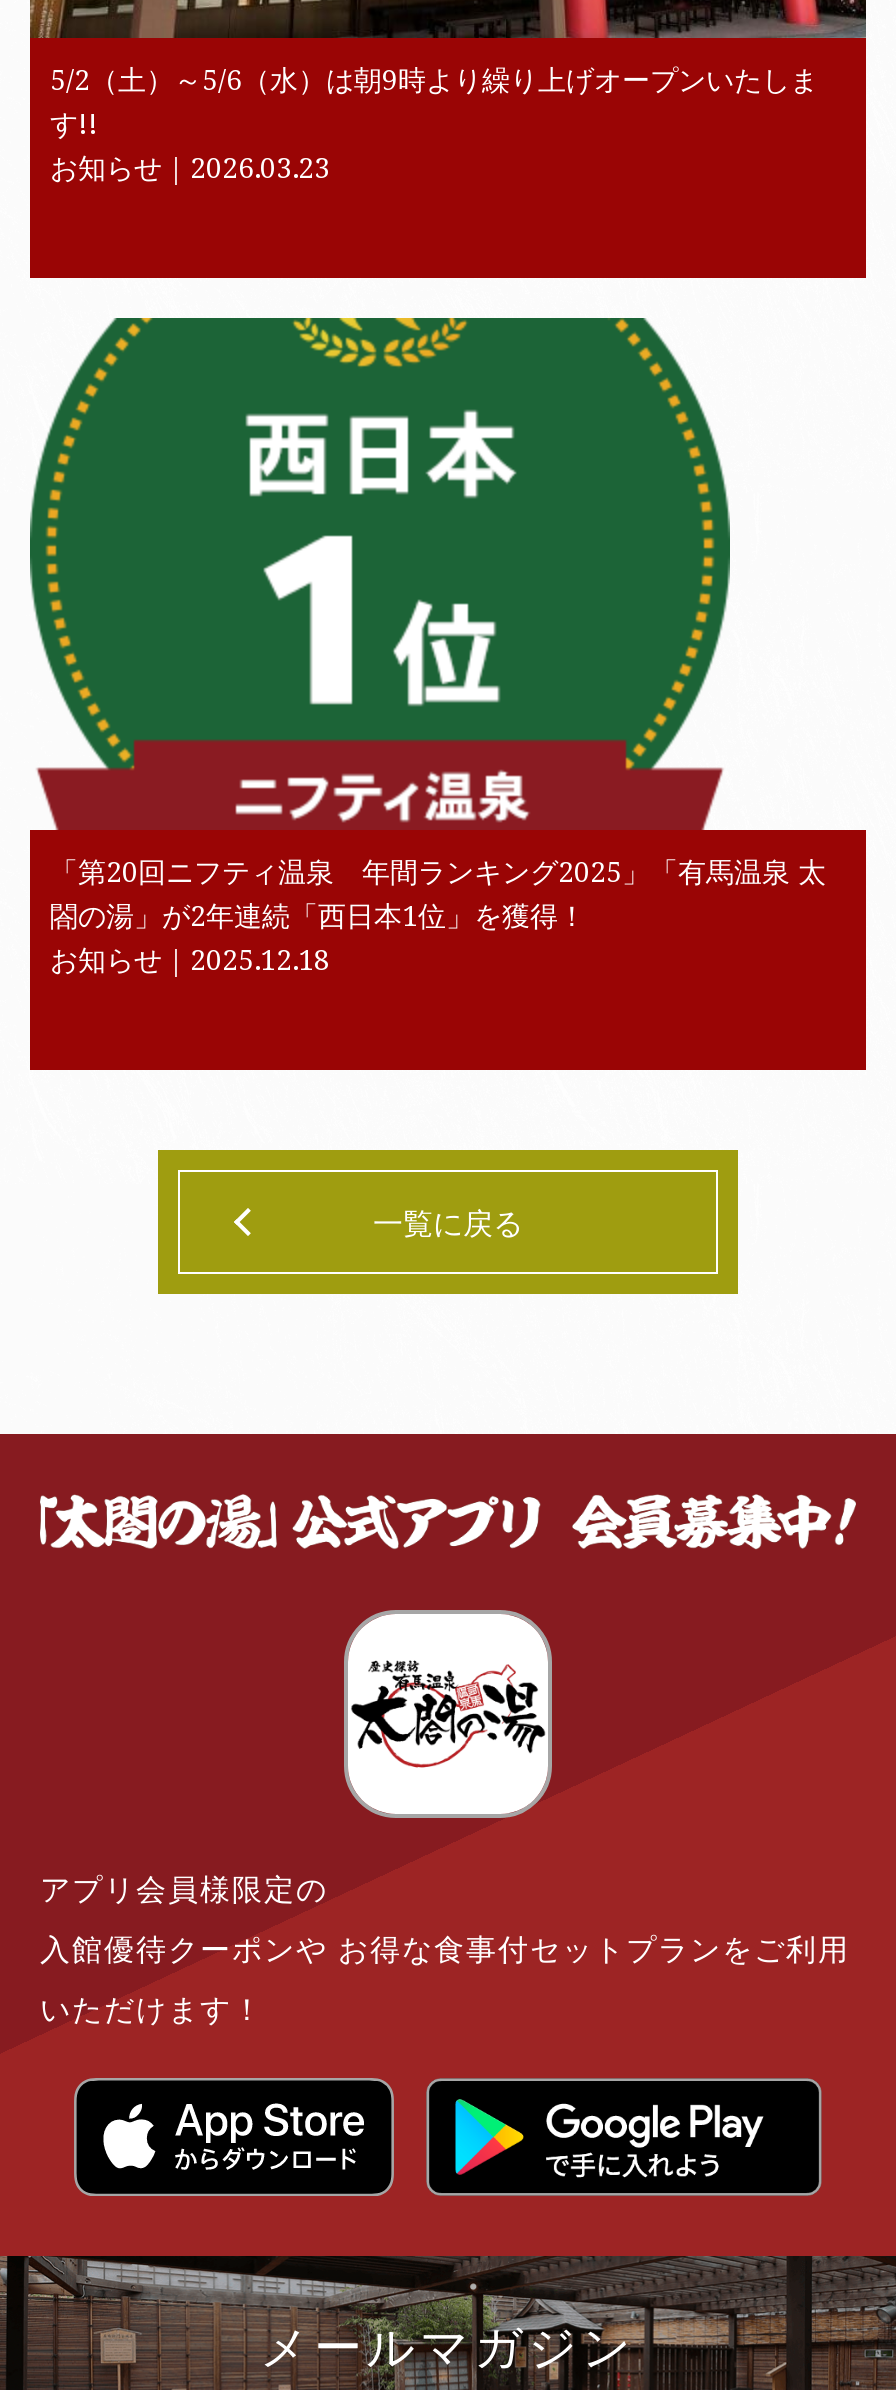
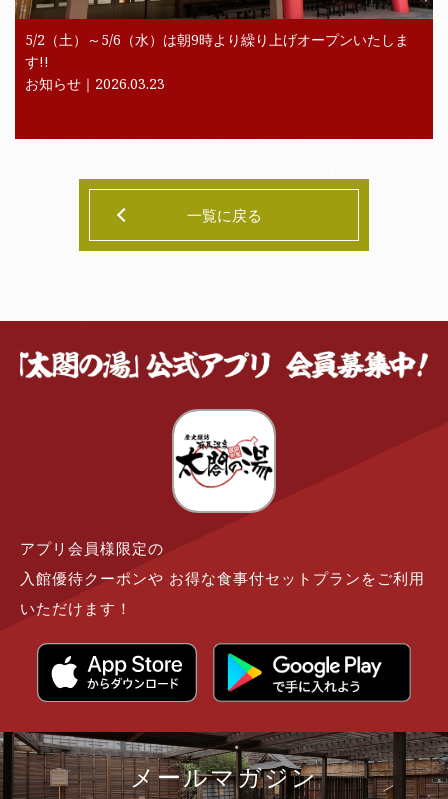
- [image]
- 「第20回ニフティ温泉 年間ランキング2025」「有馬温泉 太
- 閤の湯」が2年連続「西日本1位」を獲得！
- お知らせ｜2025.12.18
